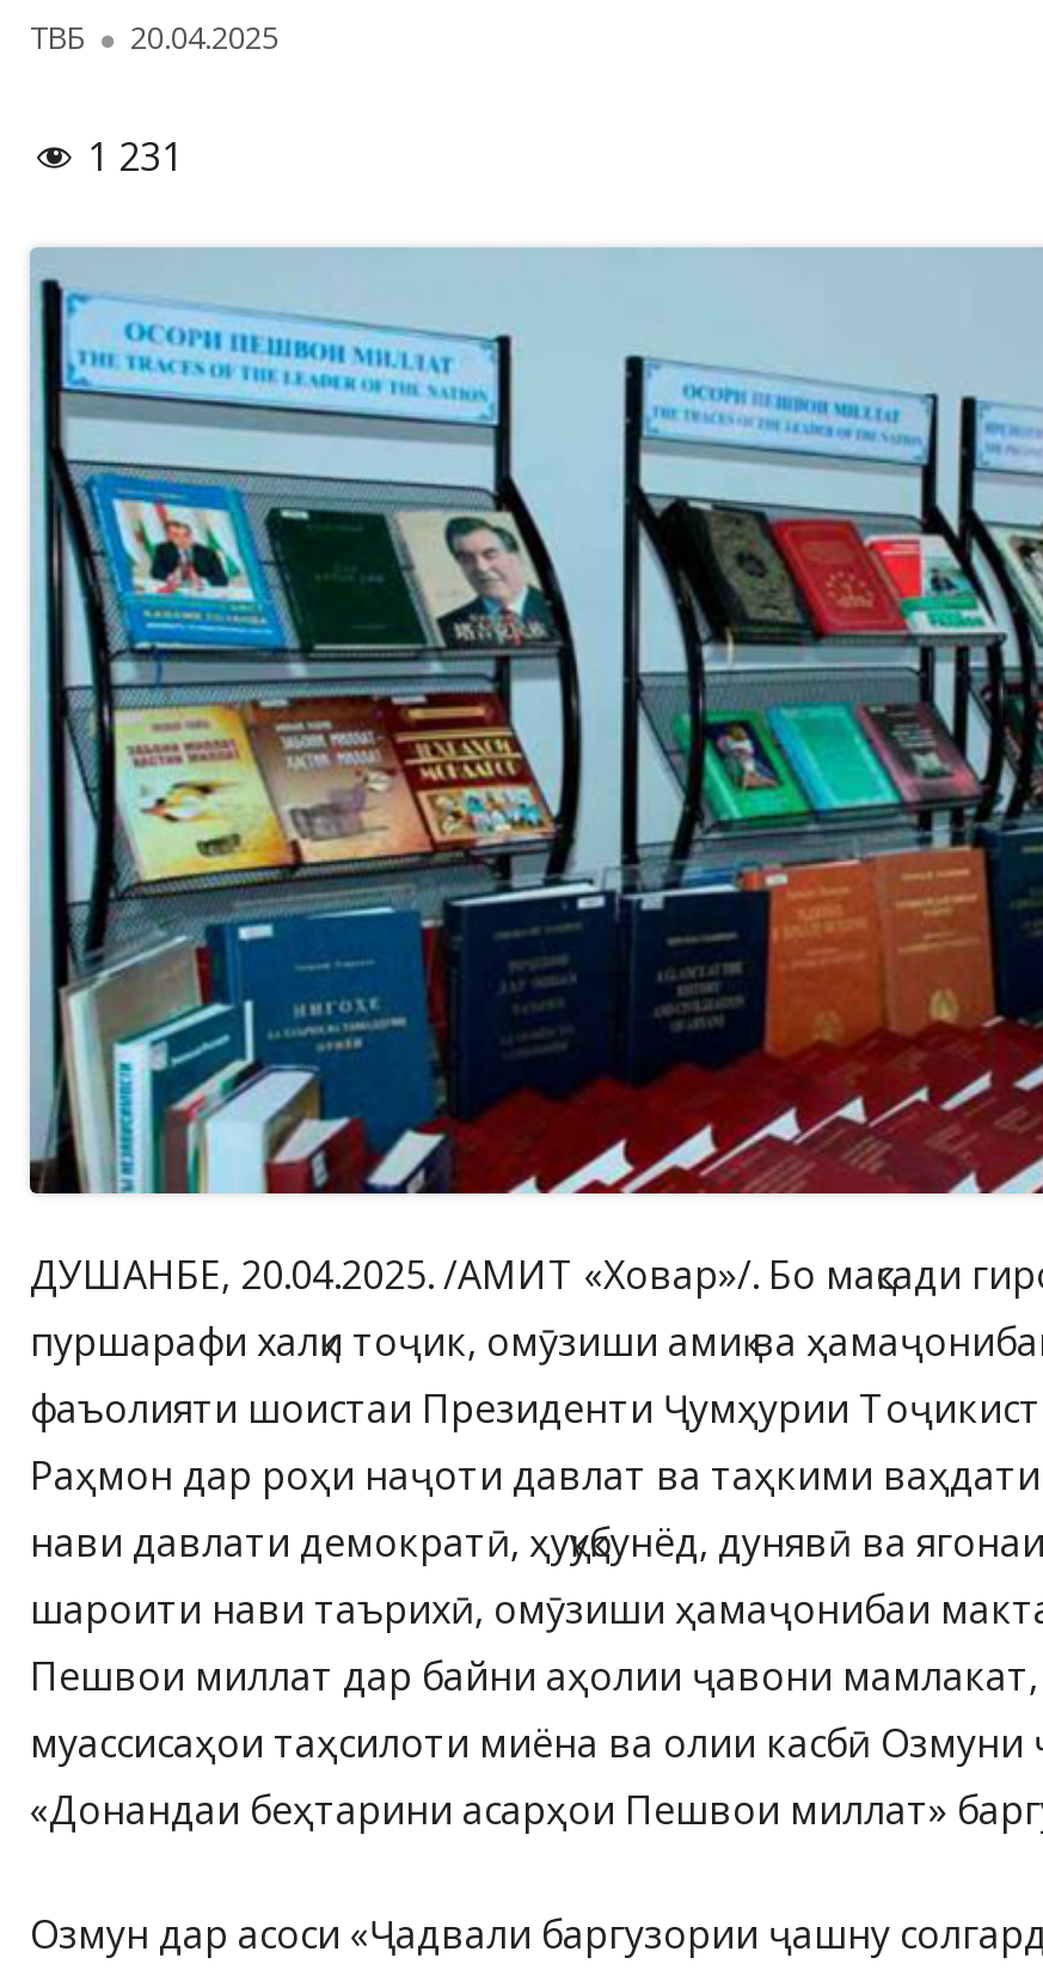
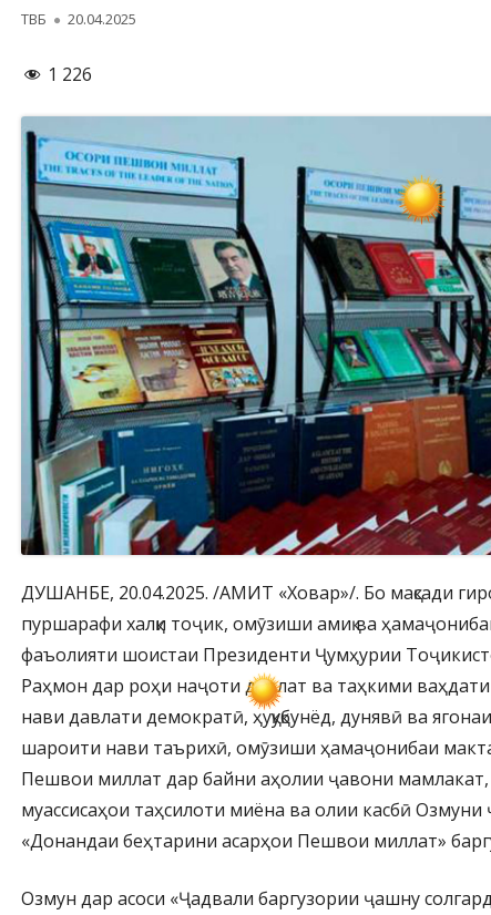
- 1 231
+ 1 226

- [image]
+ [image]
